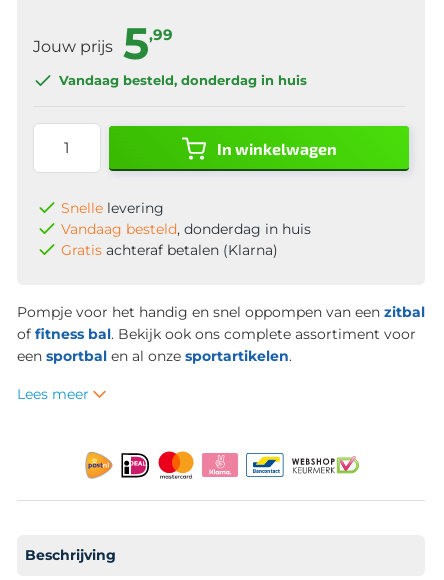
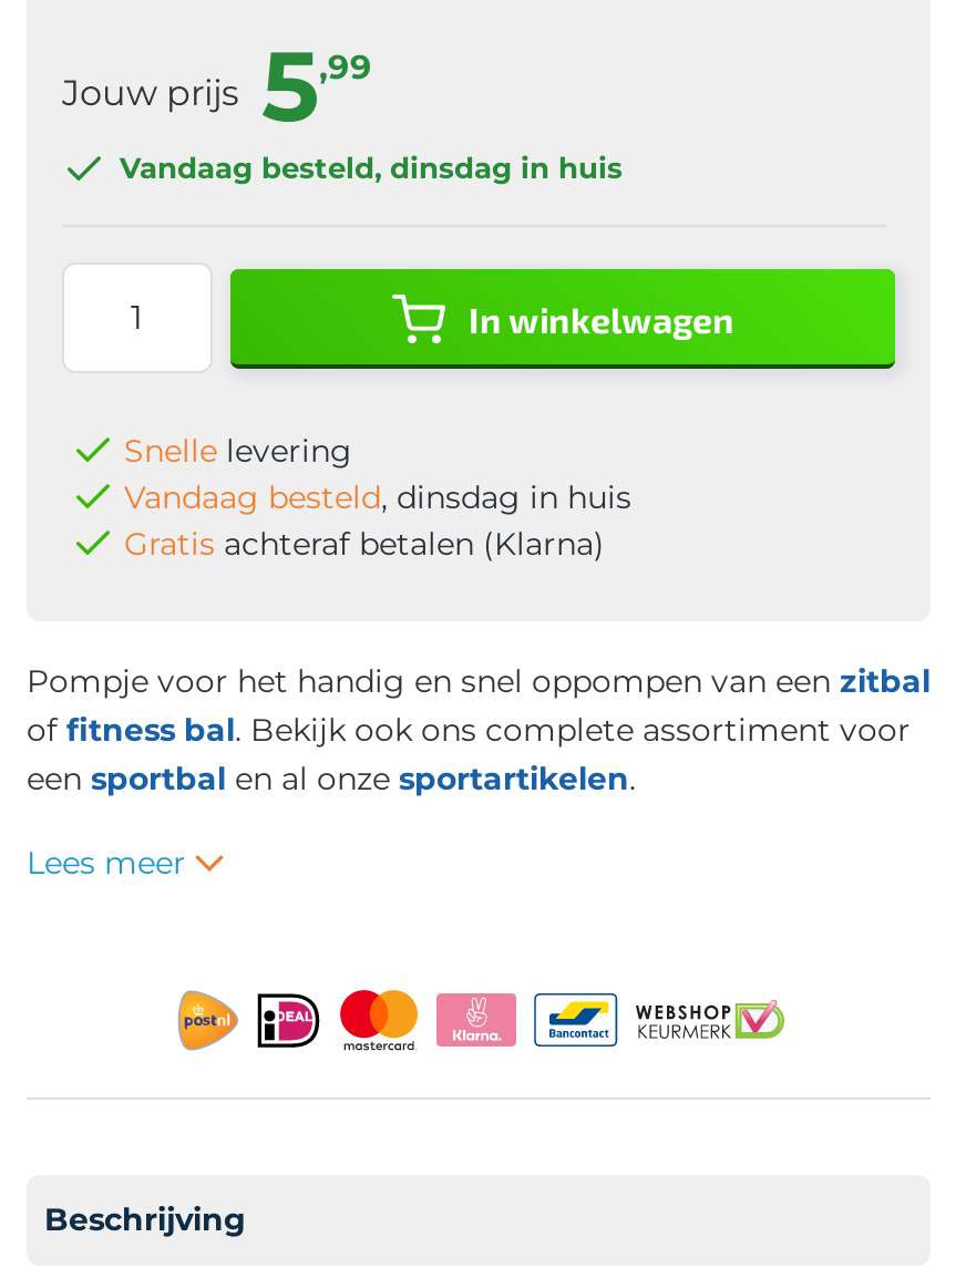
- Vandaag besteld, donderdag in huis
+ Vandaag besteld, dinsdag in huis

- Vandaag besteld, donderdag in huis
+ Vandaag besteld, dinsdag in huis
